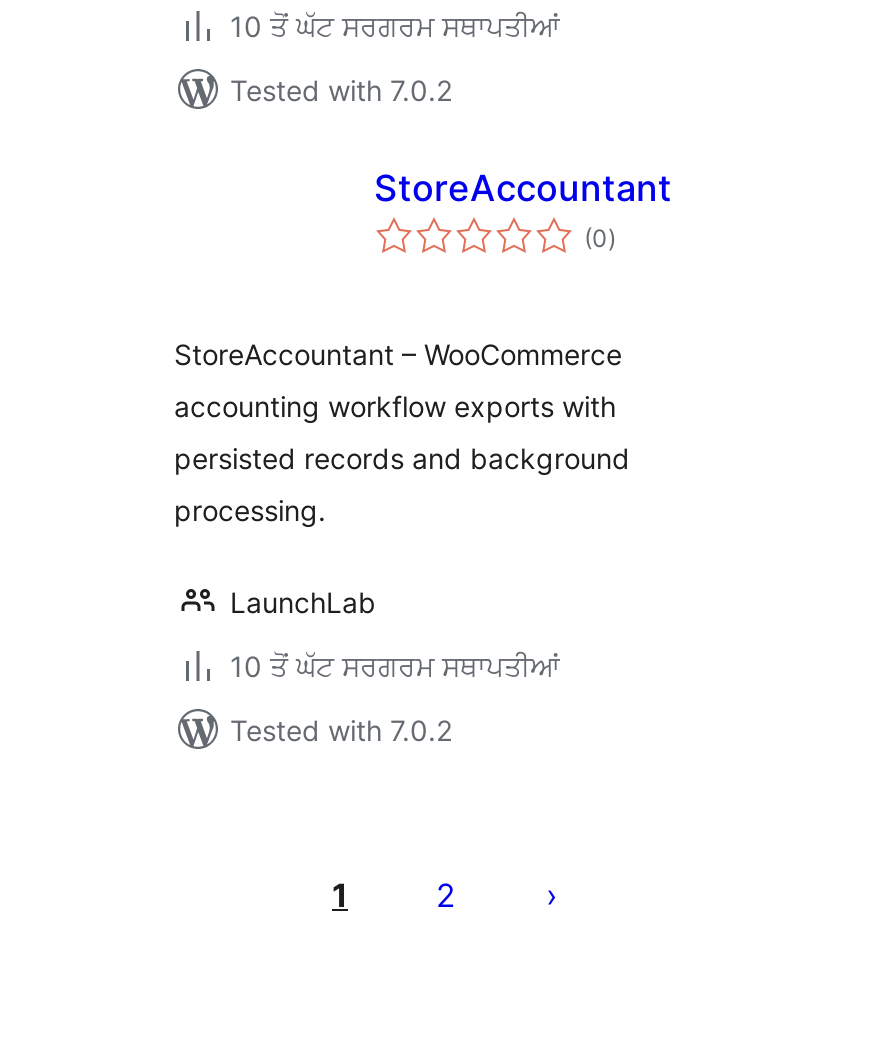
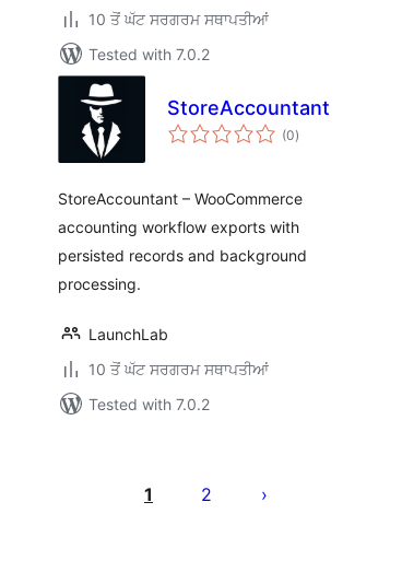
+ [image]
